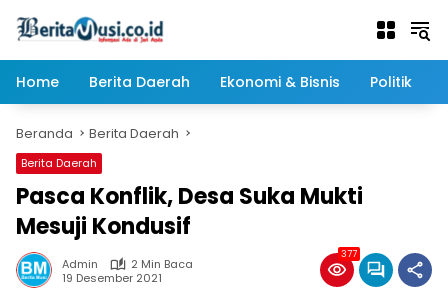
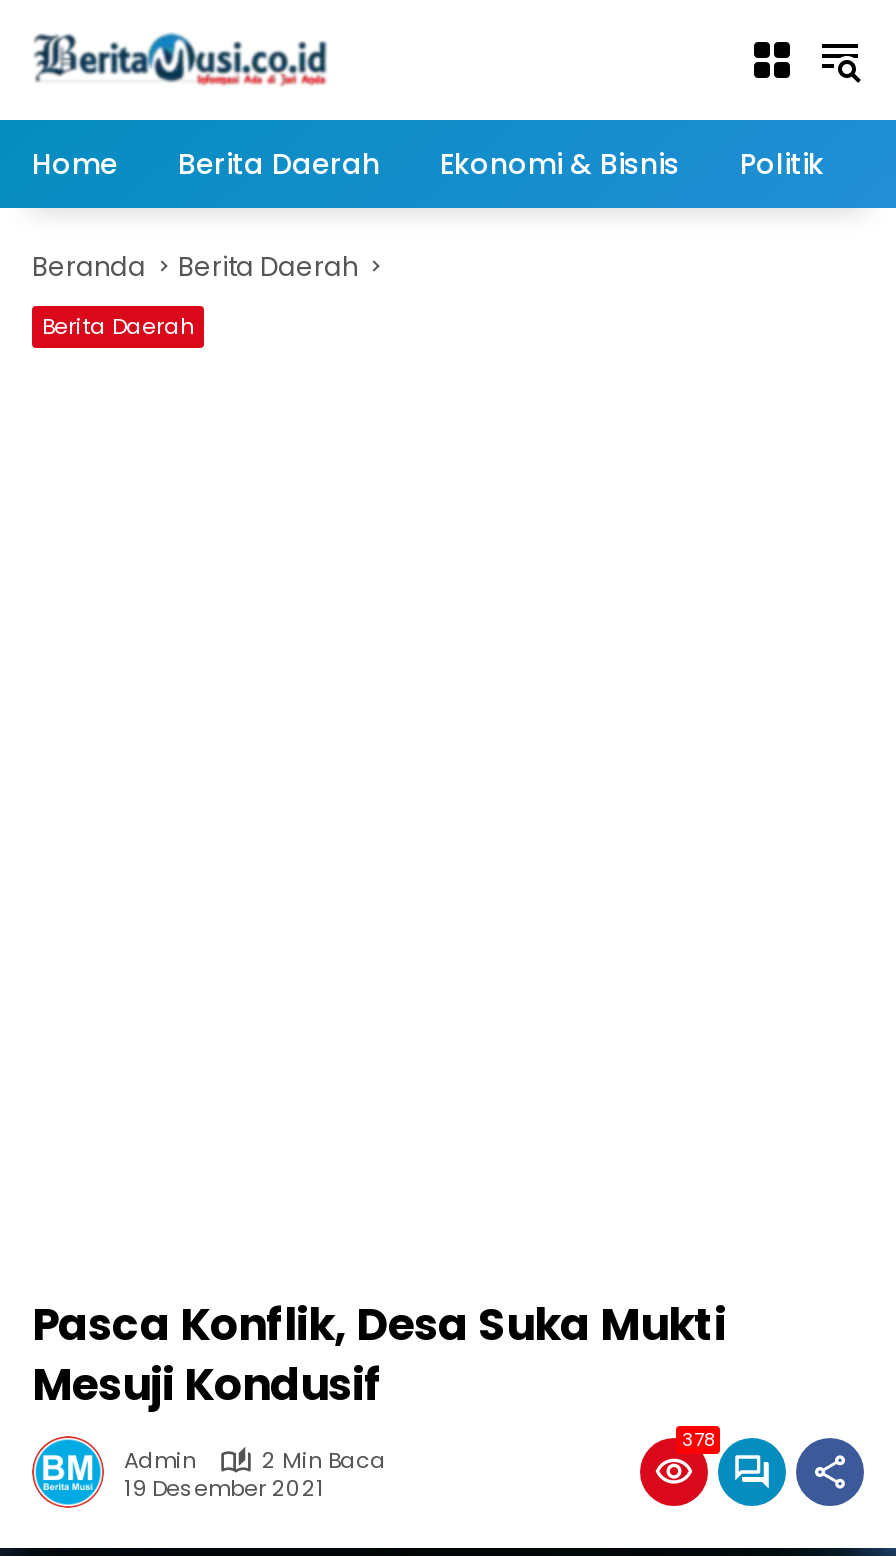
- 377
+ 378
